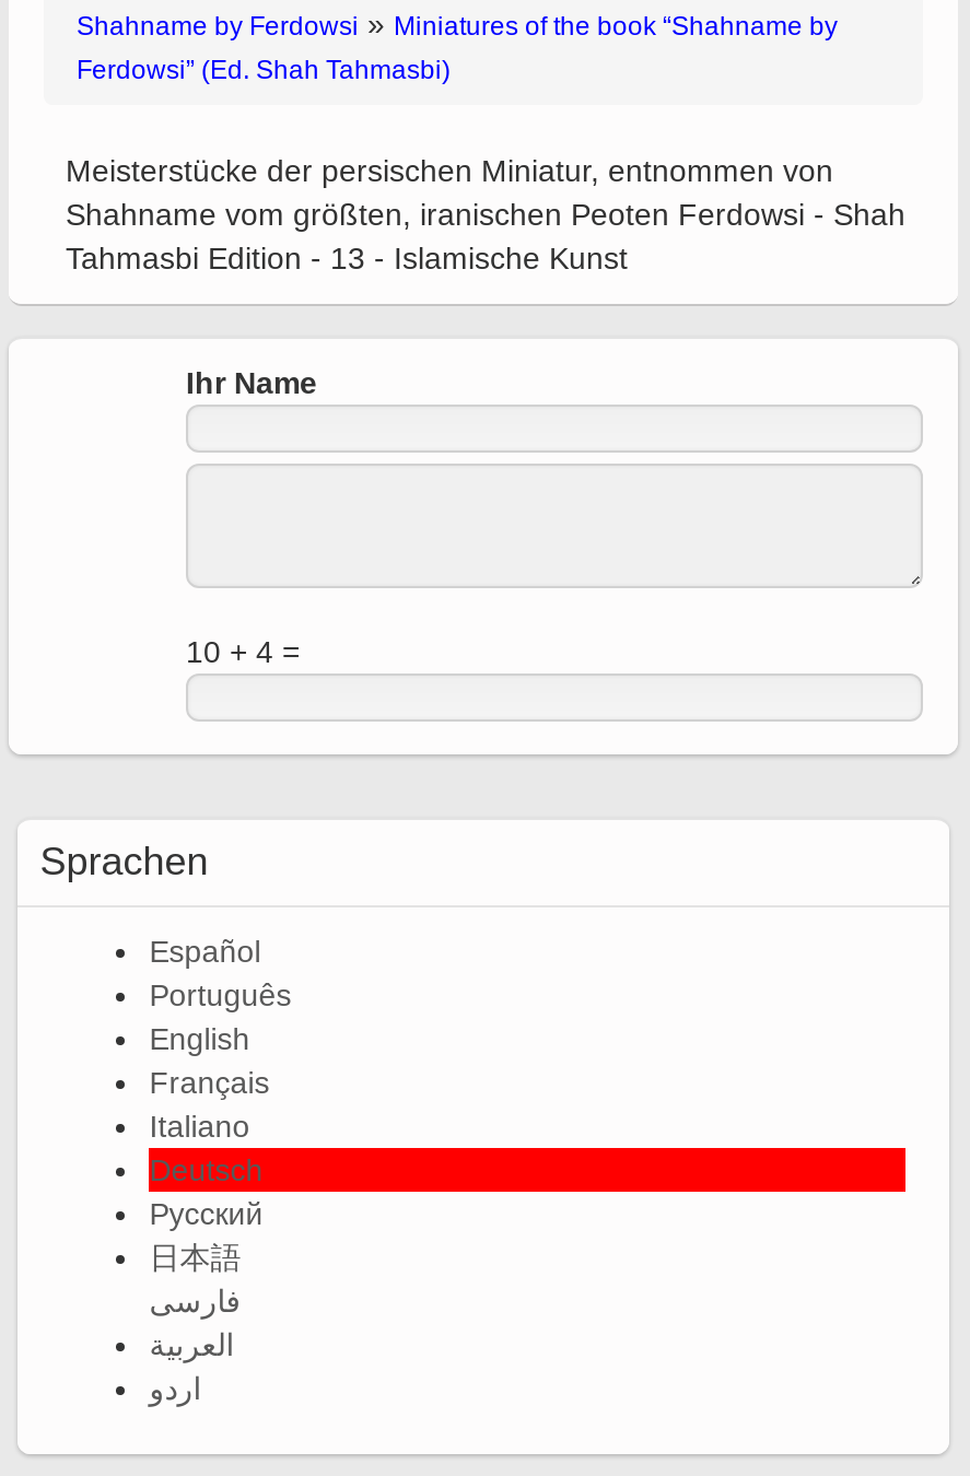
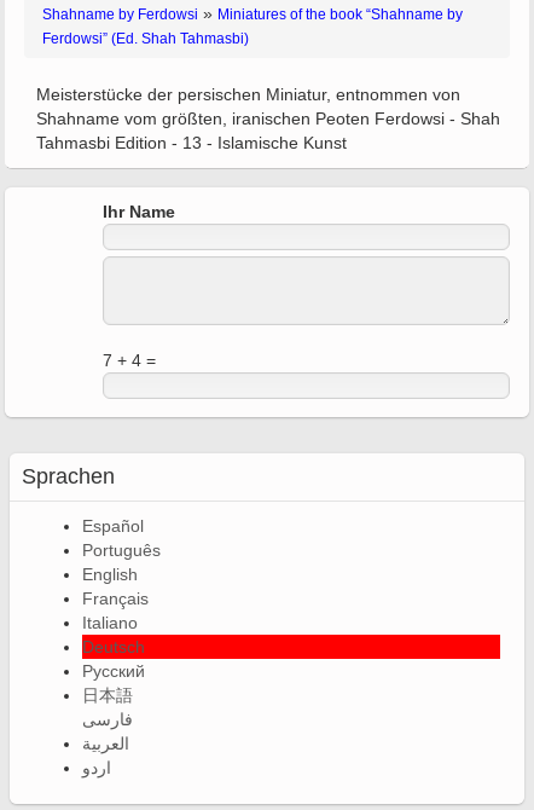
- 10 + 4 =
+ 7 + 4 =
